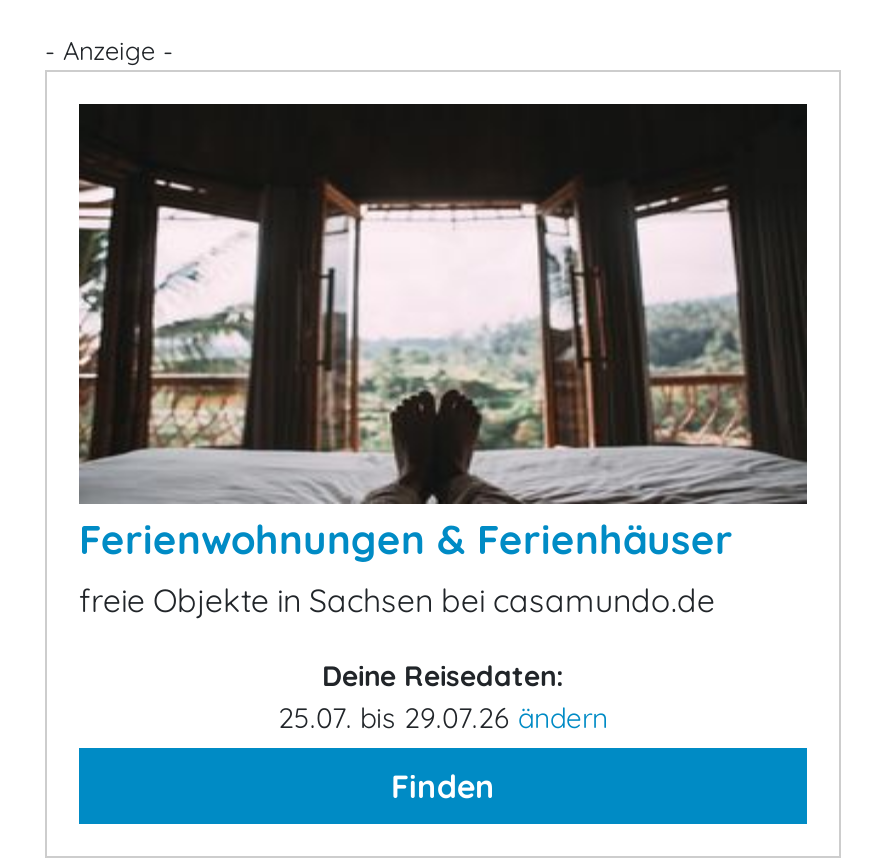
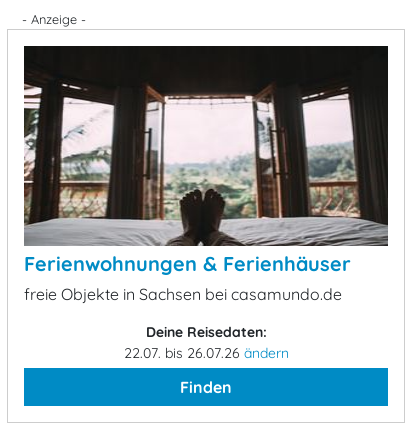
- 25.07. bis 29.07.26 ändern
+ 22.07. bis 26.07.26 ändern
